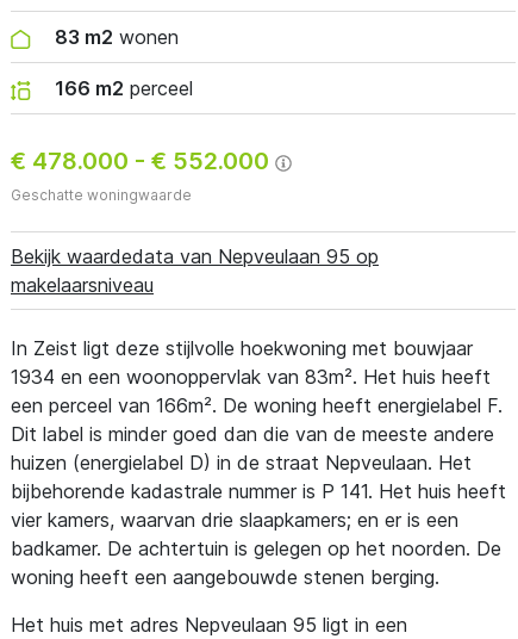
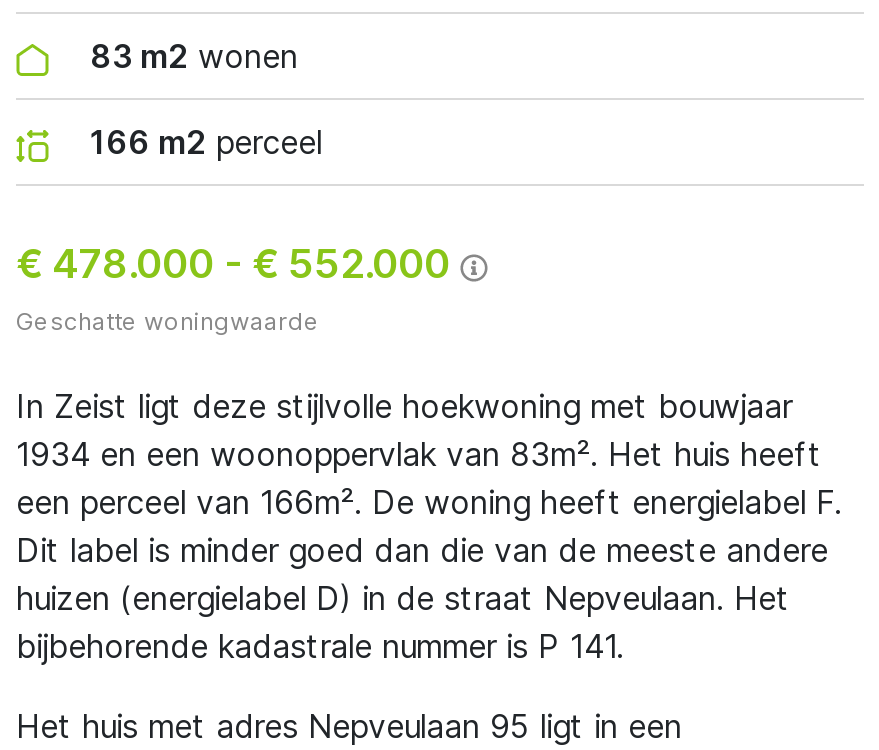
- Bekijk waardedata van Nepveulaan 95 op
- makelaarsniveau

- bijbehorende kadastrale nummer is P 141. Het huis heeft
- vier kamers, waarvan drie slaapkamers; en er is een
- badkamer. De achtertuin is gelegen op het noorden. De
- woning heeft een aangebouwde stenen berging.
+ bijbehorende kadastrale nummer is P 141.
